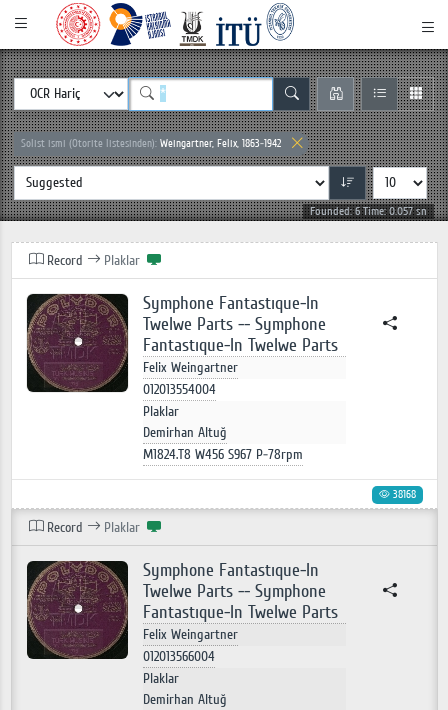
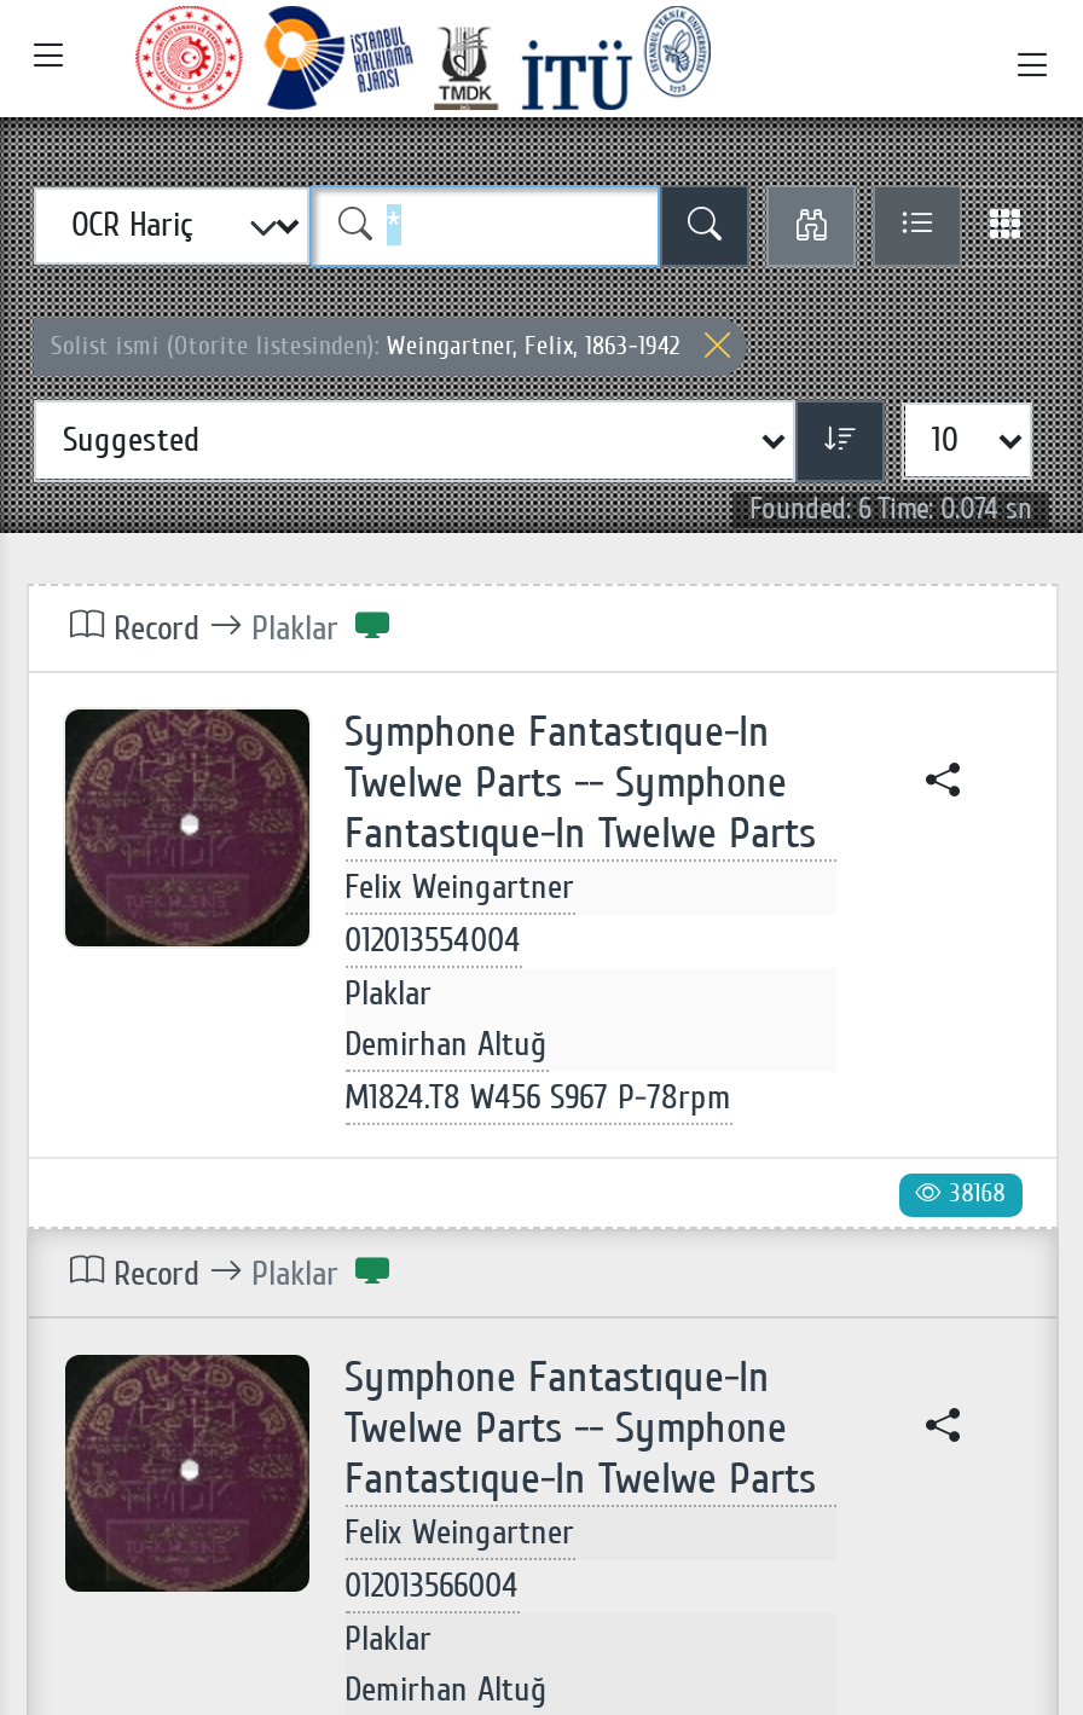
- Founded: 6 Time: 0.057 sn
+ Founded: 6 Time: 0.074 sn
